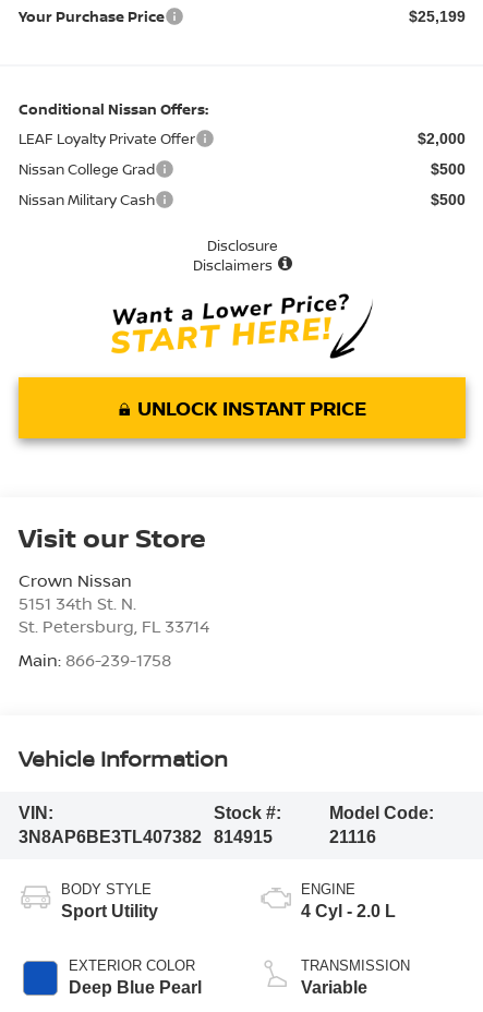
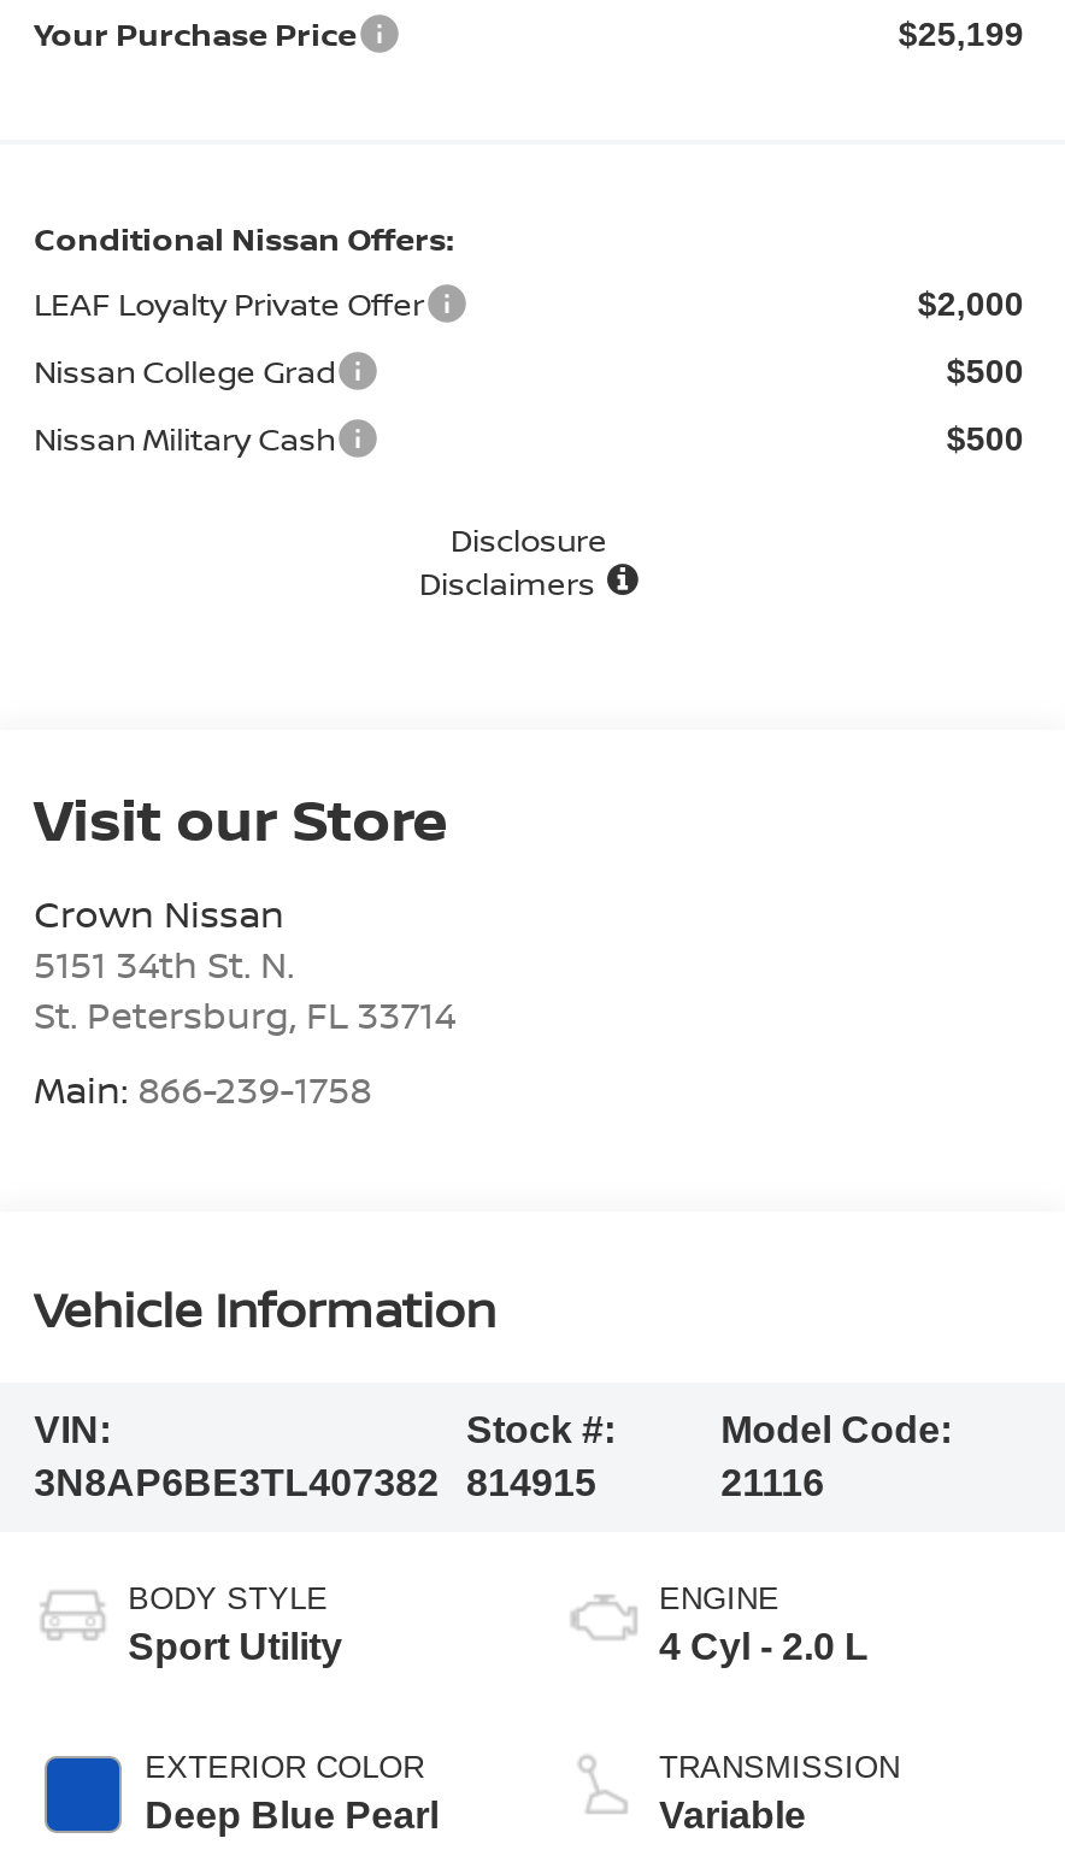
- [image]
- UNLOCK INSTANT PRICE
